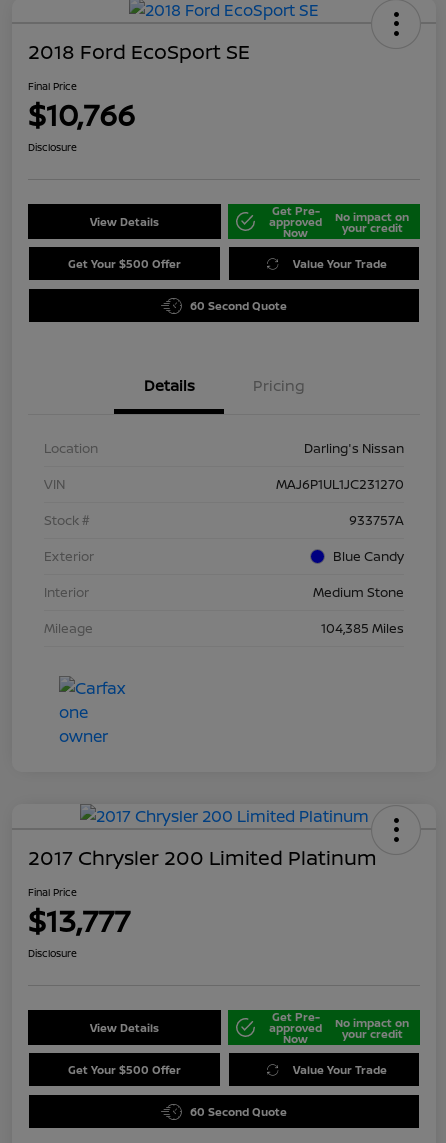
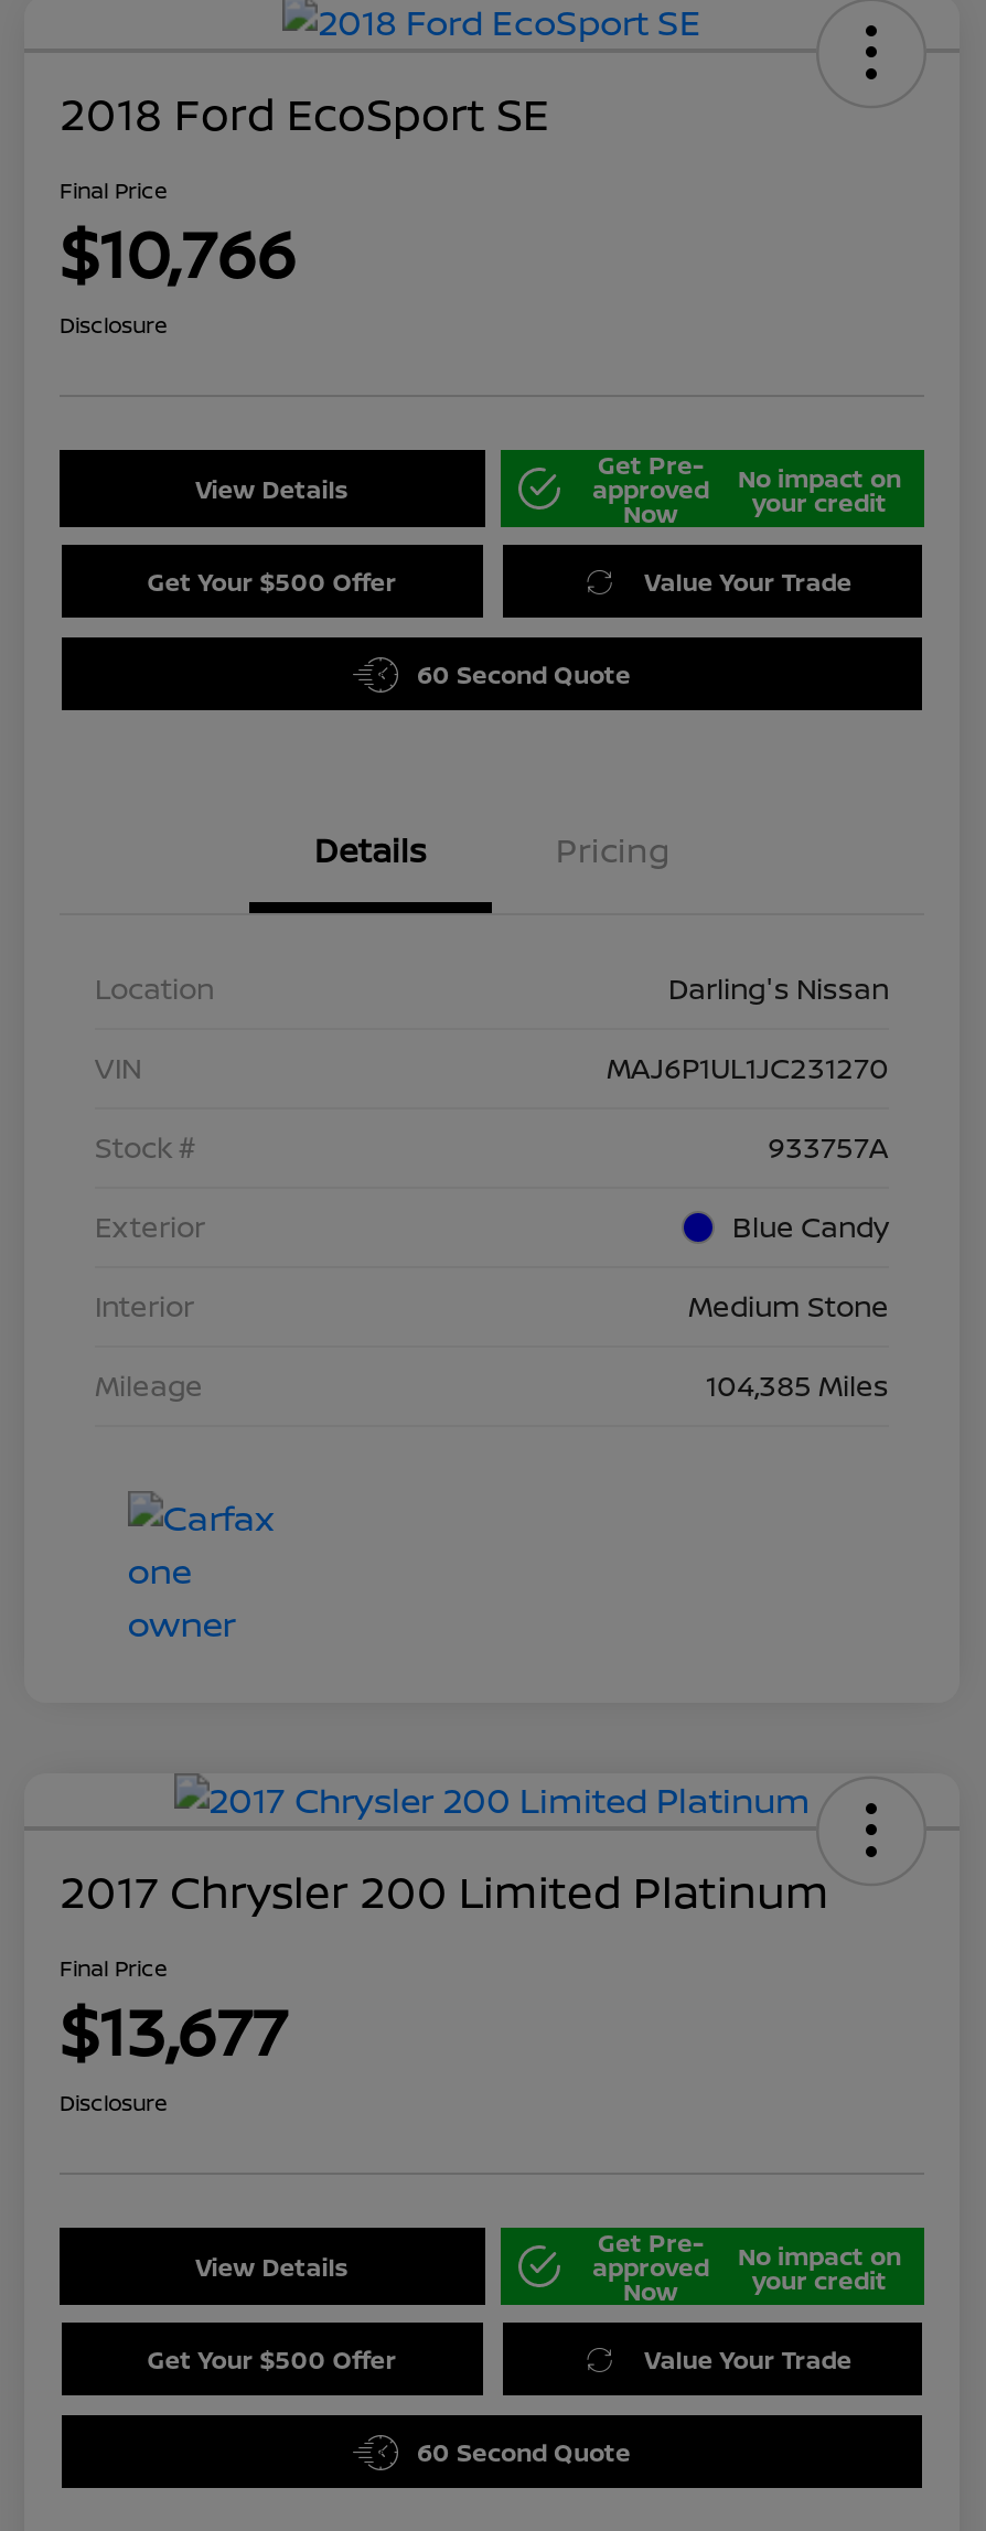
- $13,777
+ $13,677
